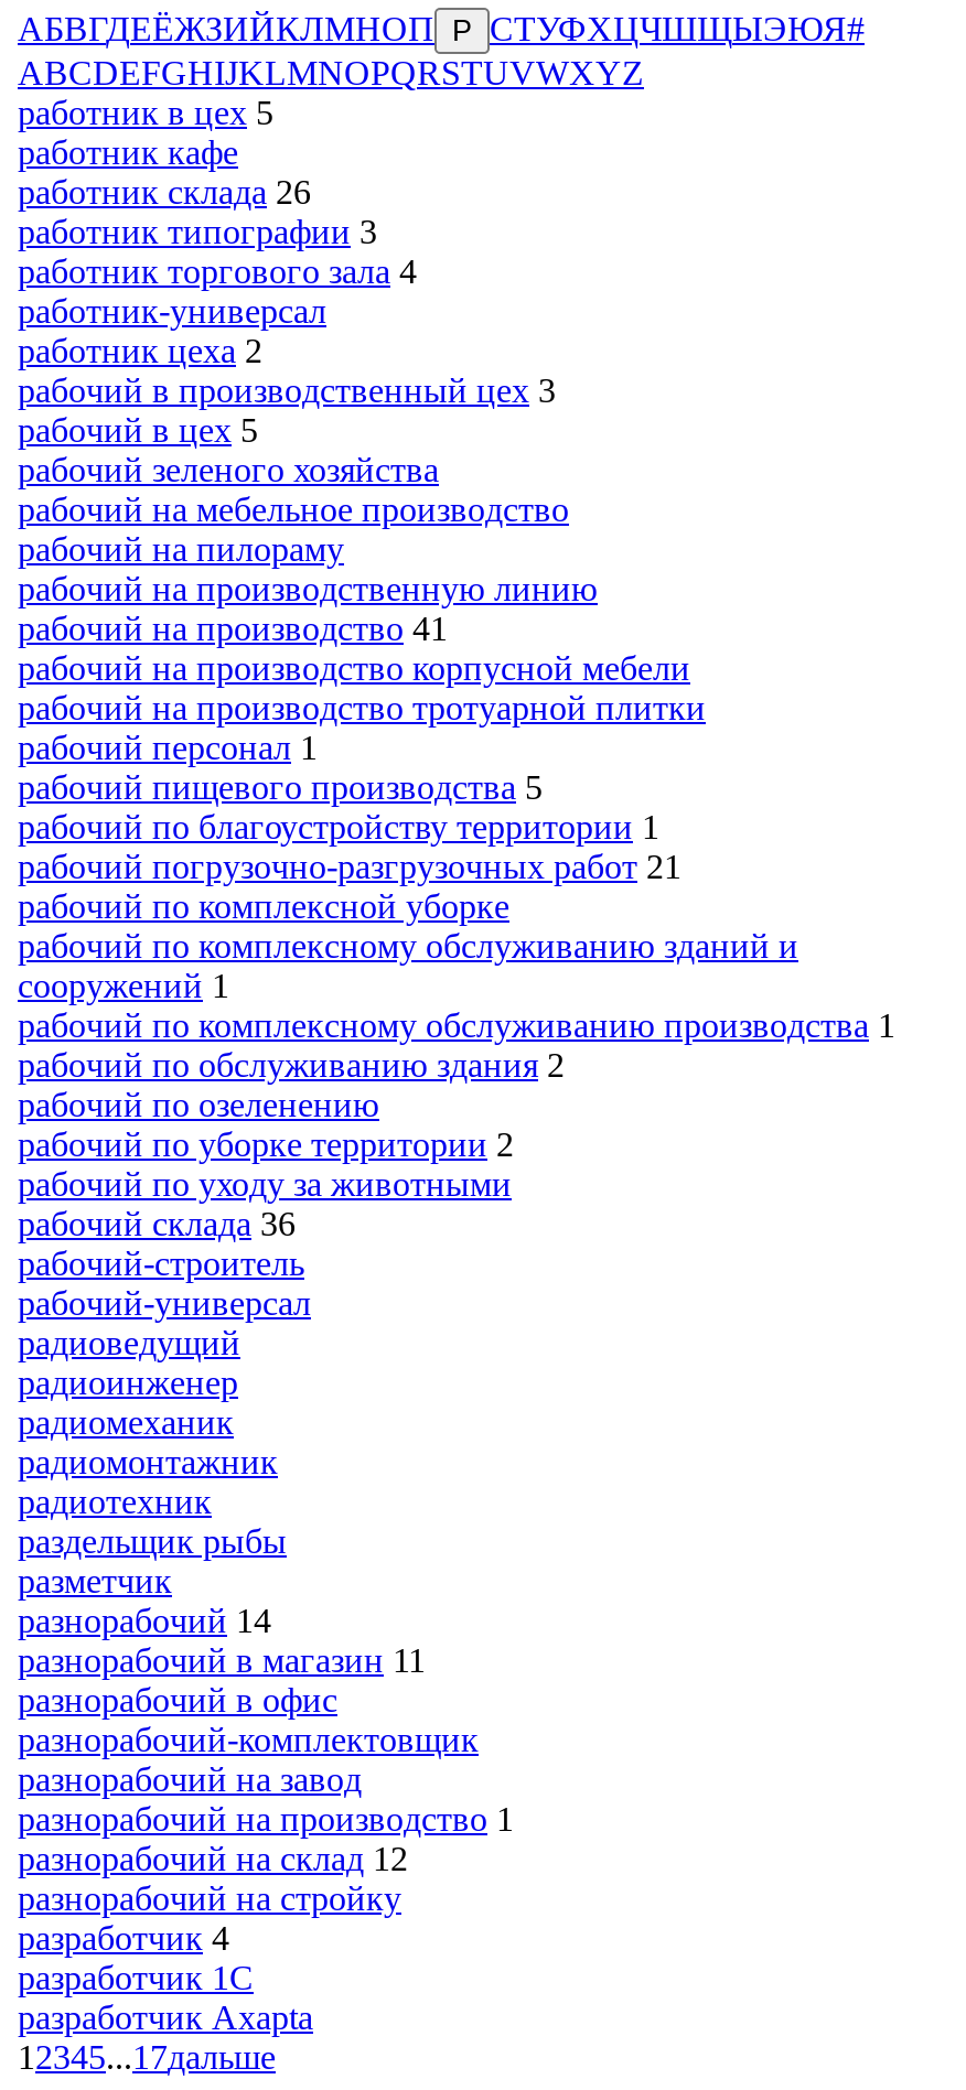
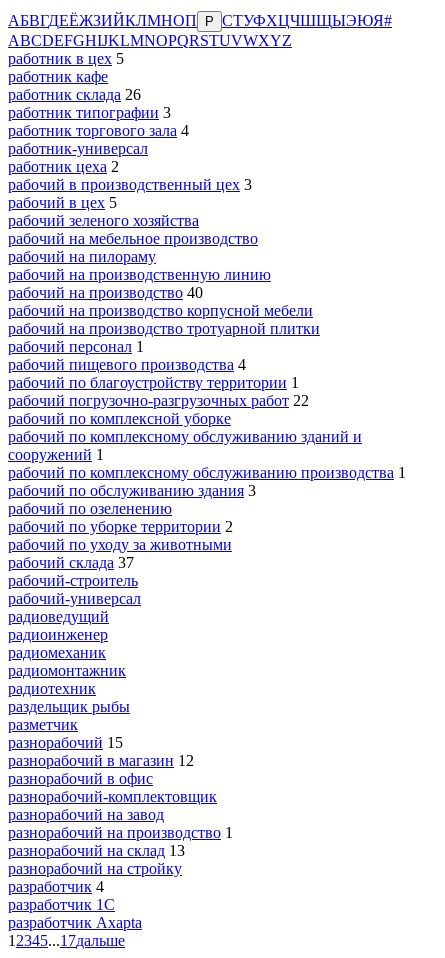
- рабочий на производство 41
+ рабочий на производство 40

- рабочий пищевого производства 5
+ рабочий пищевого производства 4

- рабочий погрузочно-разгрузочных работ 21
+ рабочий погрузочно-разгрузочных работ 22

- рабочий по обслуживанию здания 2
+ рабочий по обслуживанию здания 3

- рабочий склада 36
+ рабочий склада 37

- разнорабочий 14
+ разнорабочий 15

- разнорабочий в магазин 11
+ разнорабочий в магазин 12

- разнорабочий на склад 12
+ разнорабочий на склад 13
